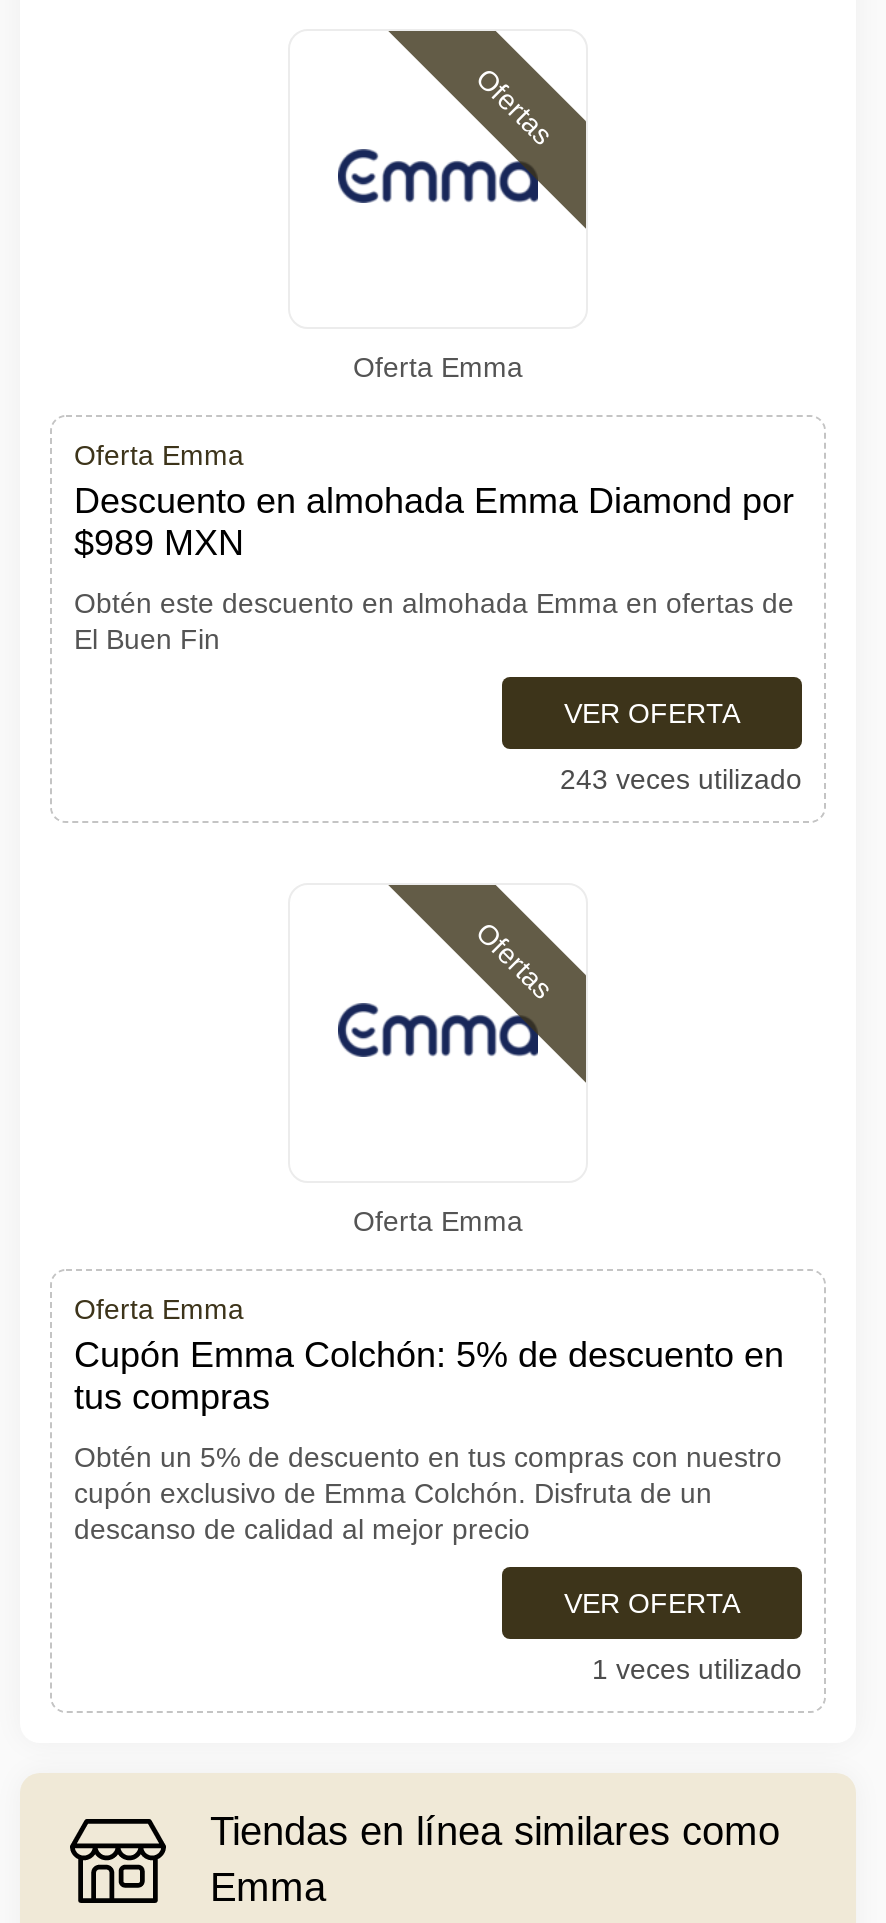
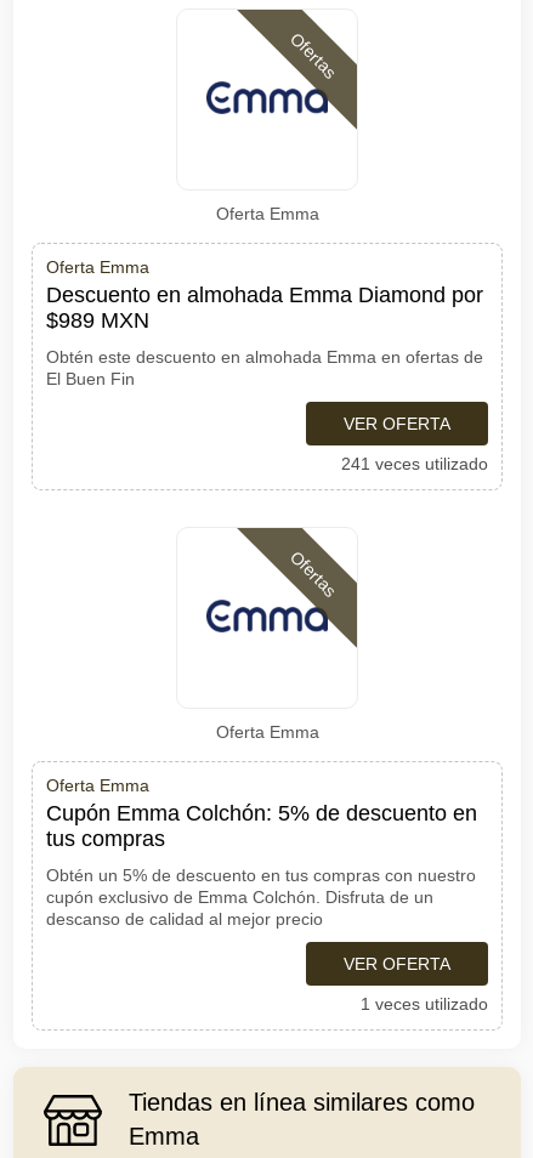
- 243 veces utilizado
+ 241 veces utilizado
